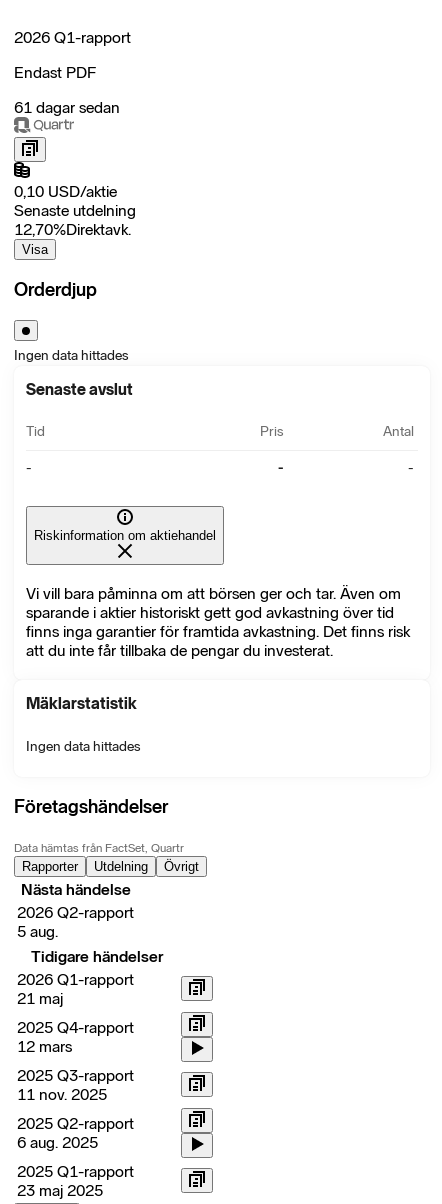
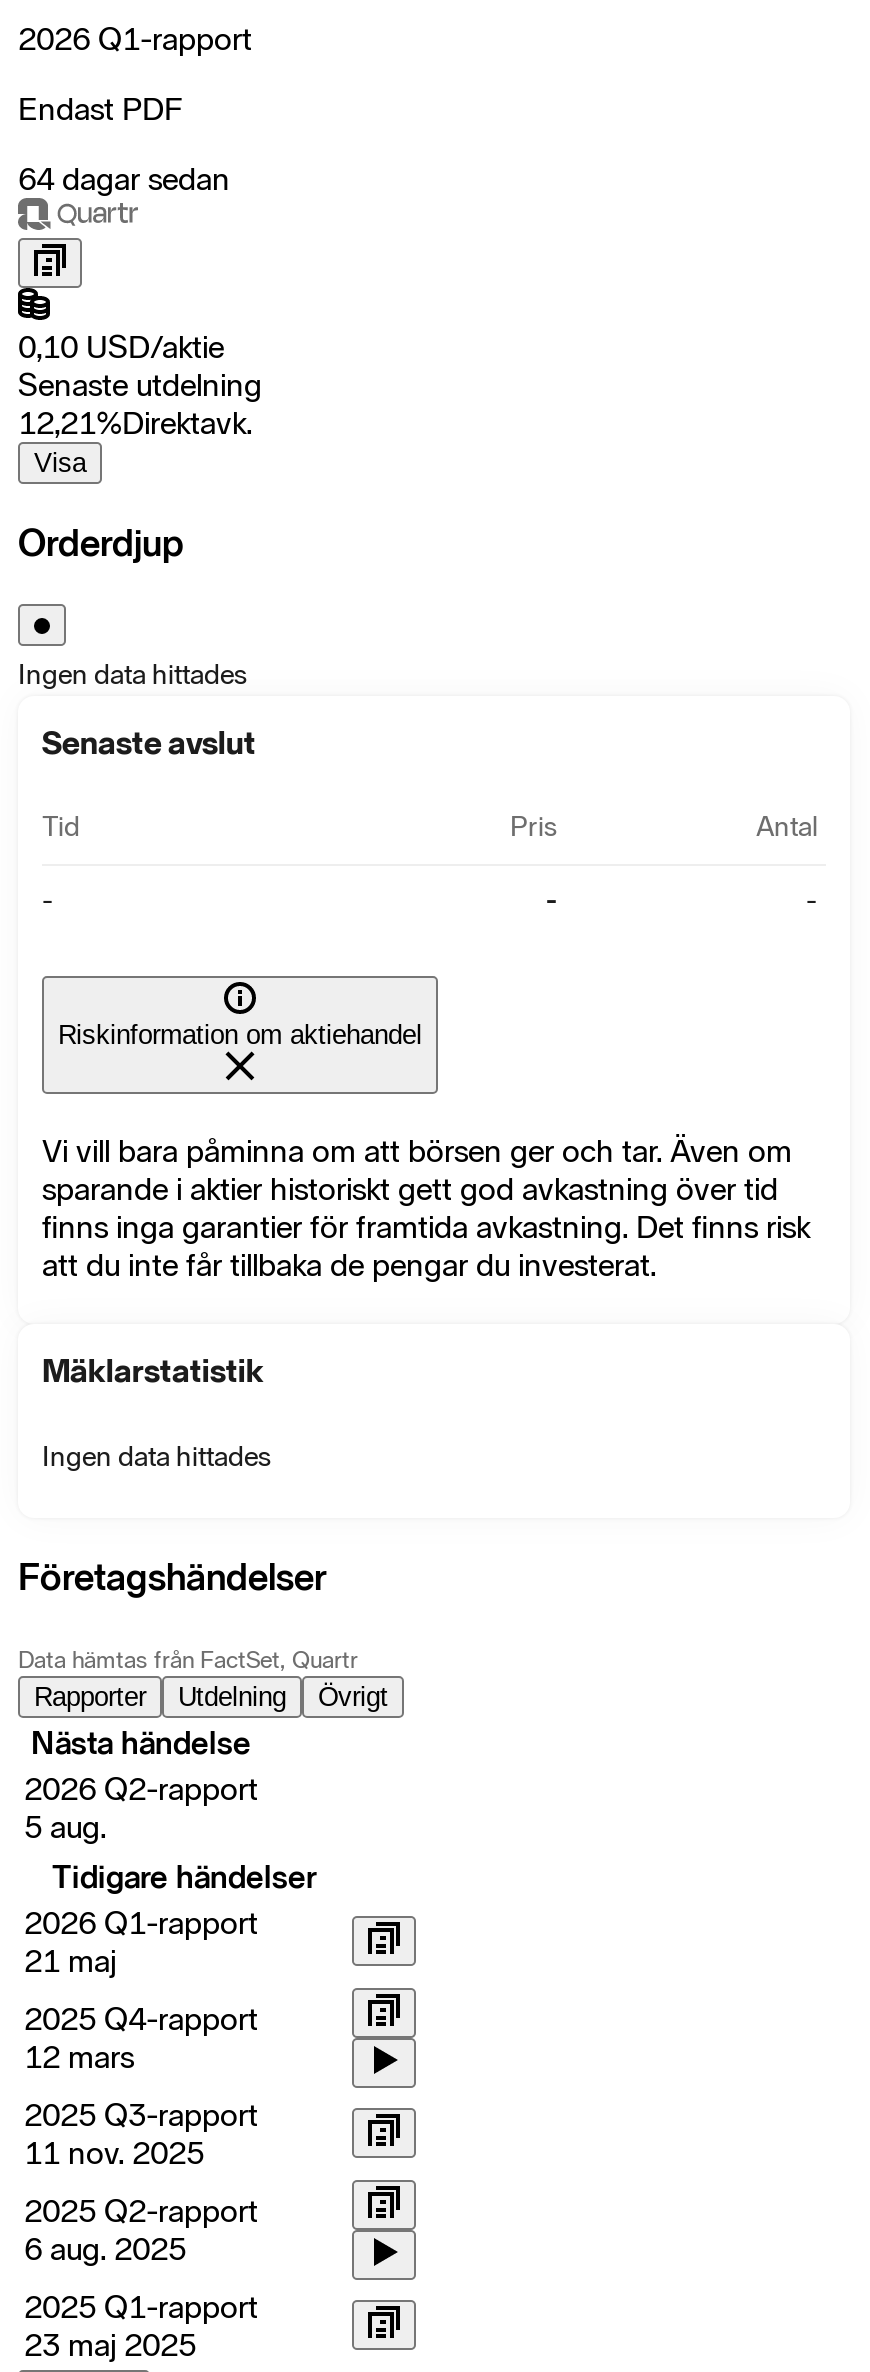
- 61 dagar sedan
+ 64 dagar sedan

- 12,70%Direktavk.
+ 12,21%Direktavk.
